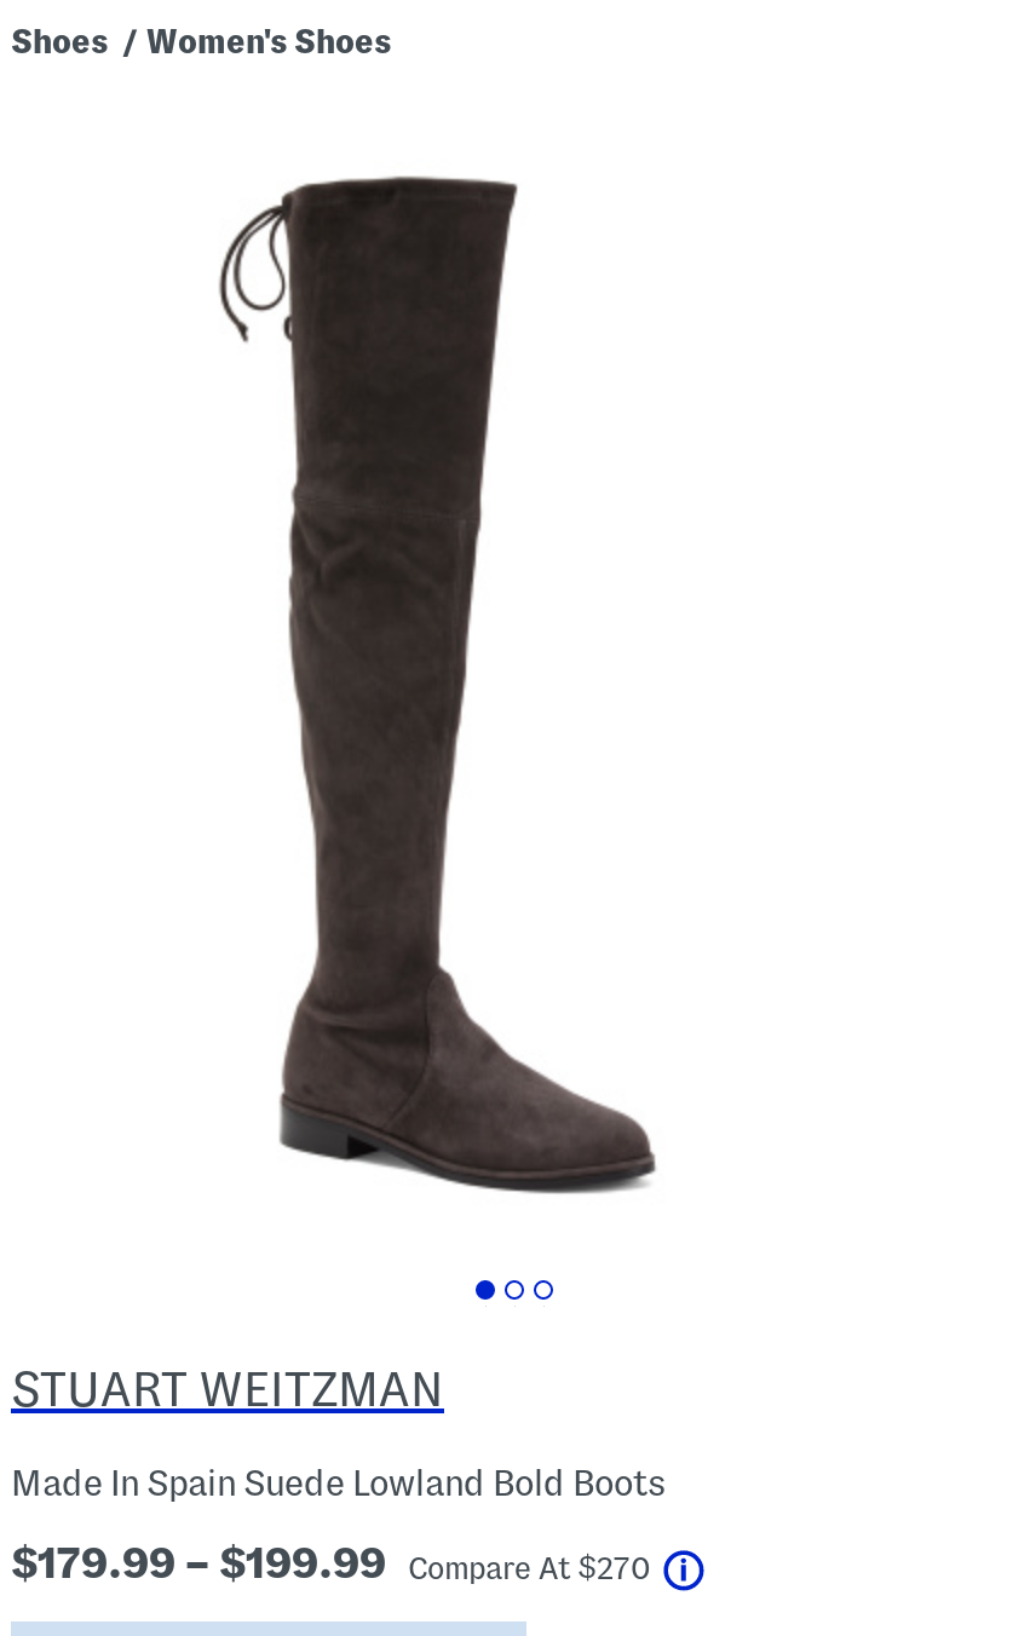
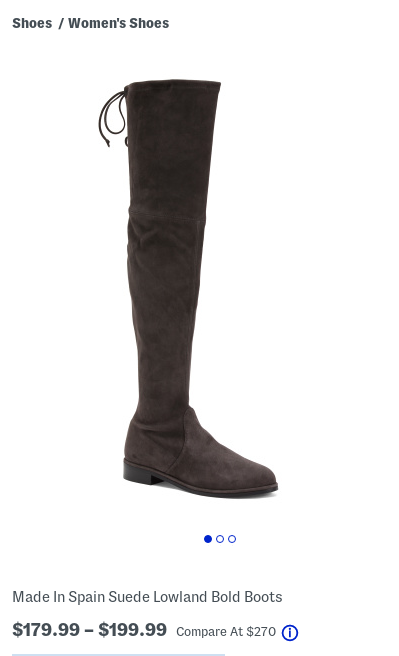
- STUART WEITZMAN
